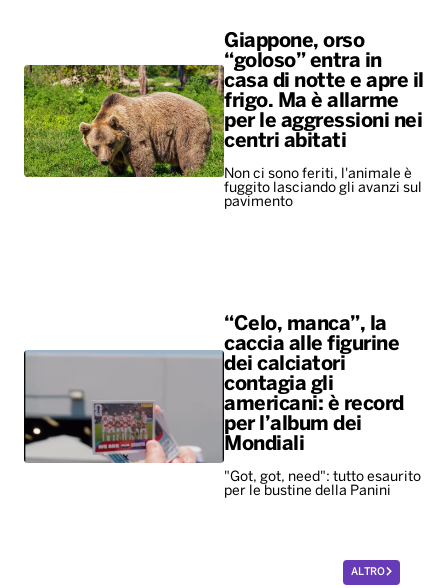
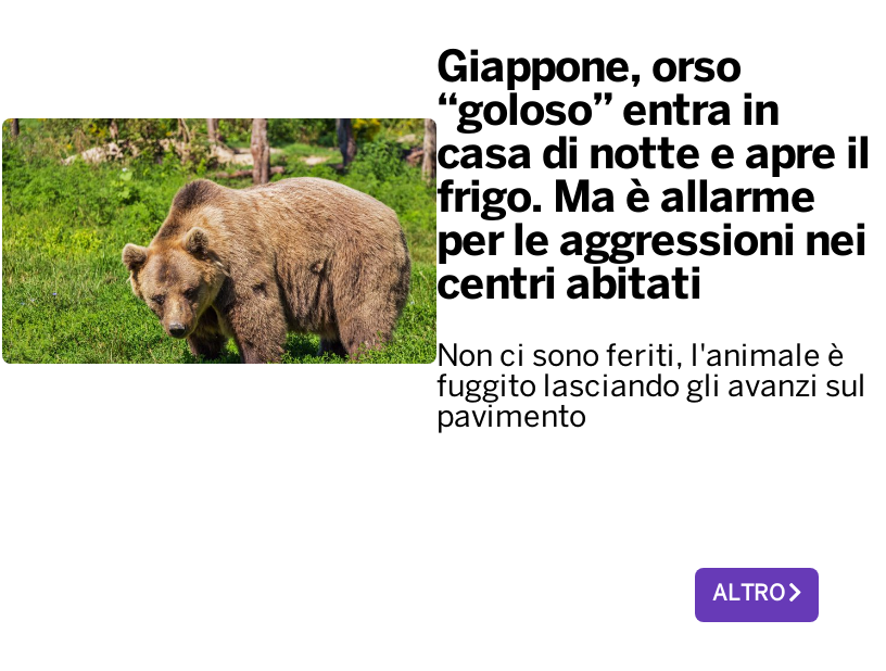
- [image]
- “Celo, manca”, la
- caccia alle figurine
- dei calciatori
- contagia gli
- americani: è record
- per l’album dei
- Mondiali
- "Got, got, need": tutto esaurito
- per le bustine della Panini
